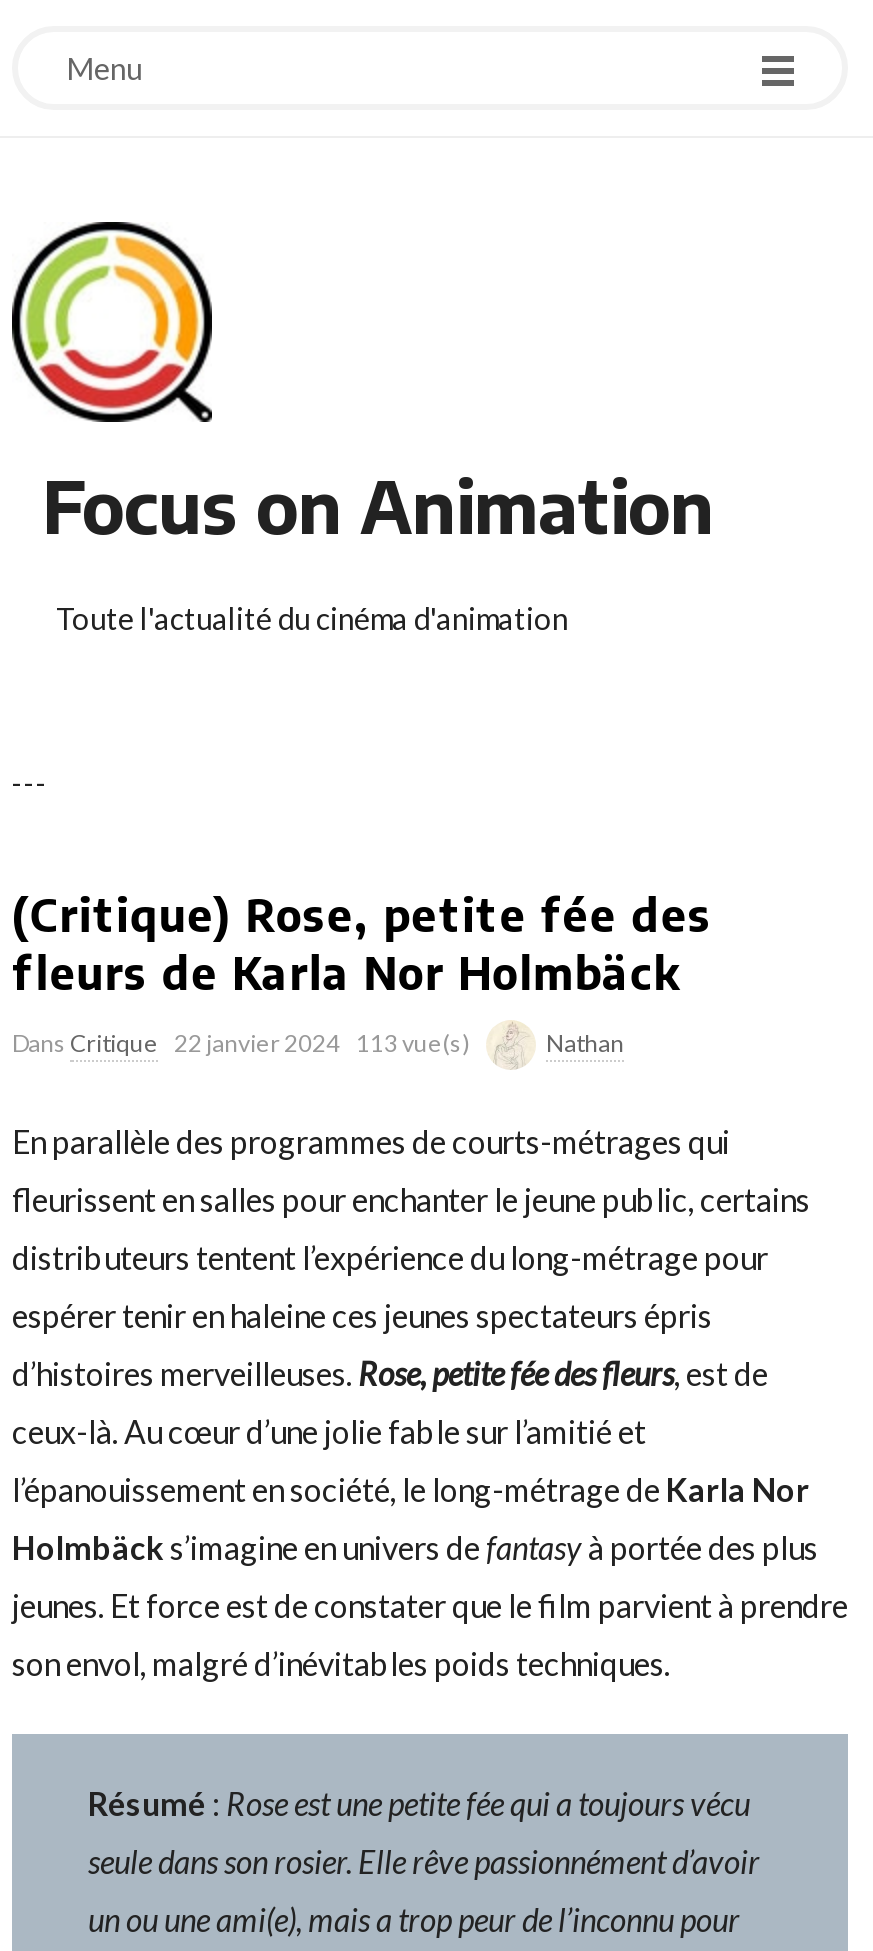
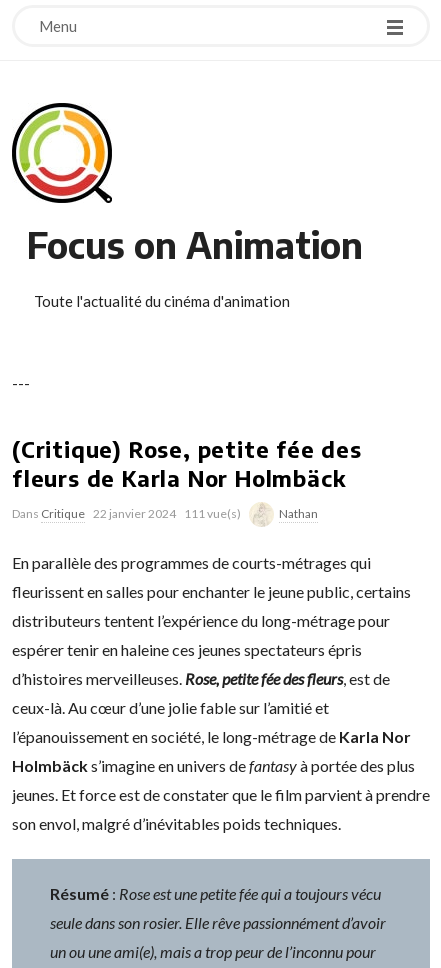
- Dans Critique 22 janvier 2024 113 vue(s)
+ Dans Critique 22 janvier 2024 111 vue(s)
